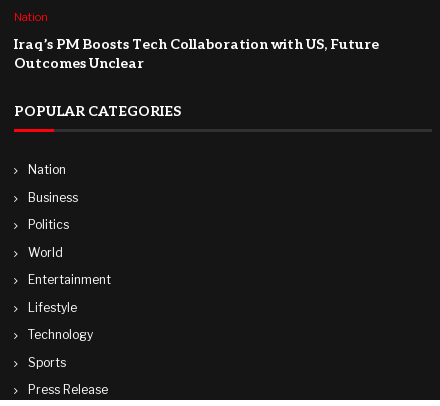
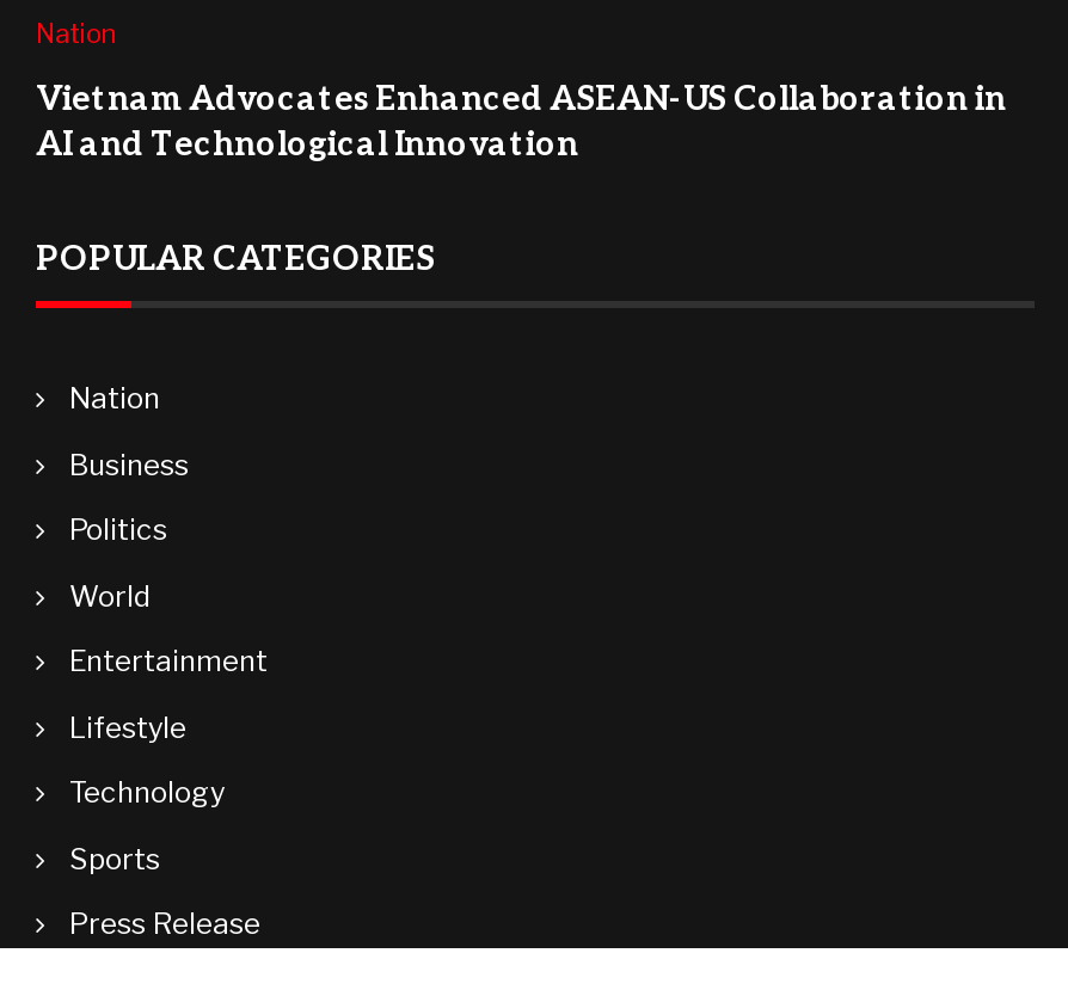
- Iraq’s PM Boosts Tech Collaboration with US, Future
- Outcomes Unclear
+ Vietnam Advocates Enhanced ASEAN-US Collaboration in
+ AI and Technological Innovation
